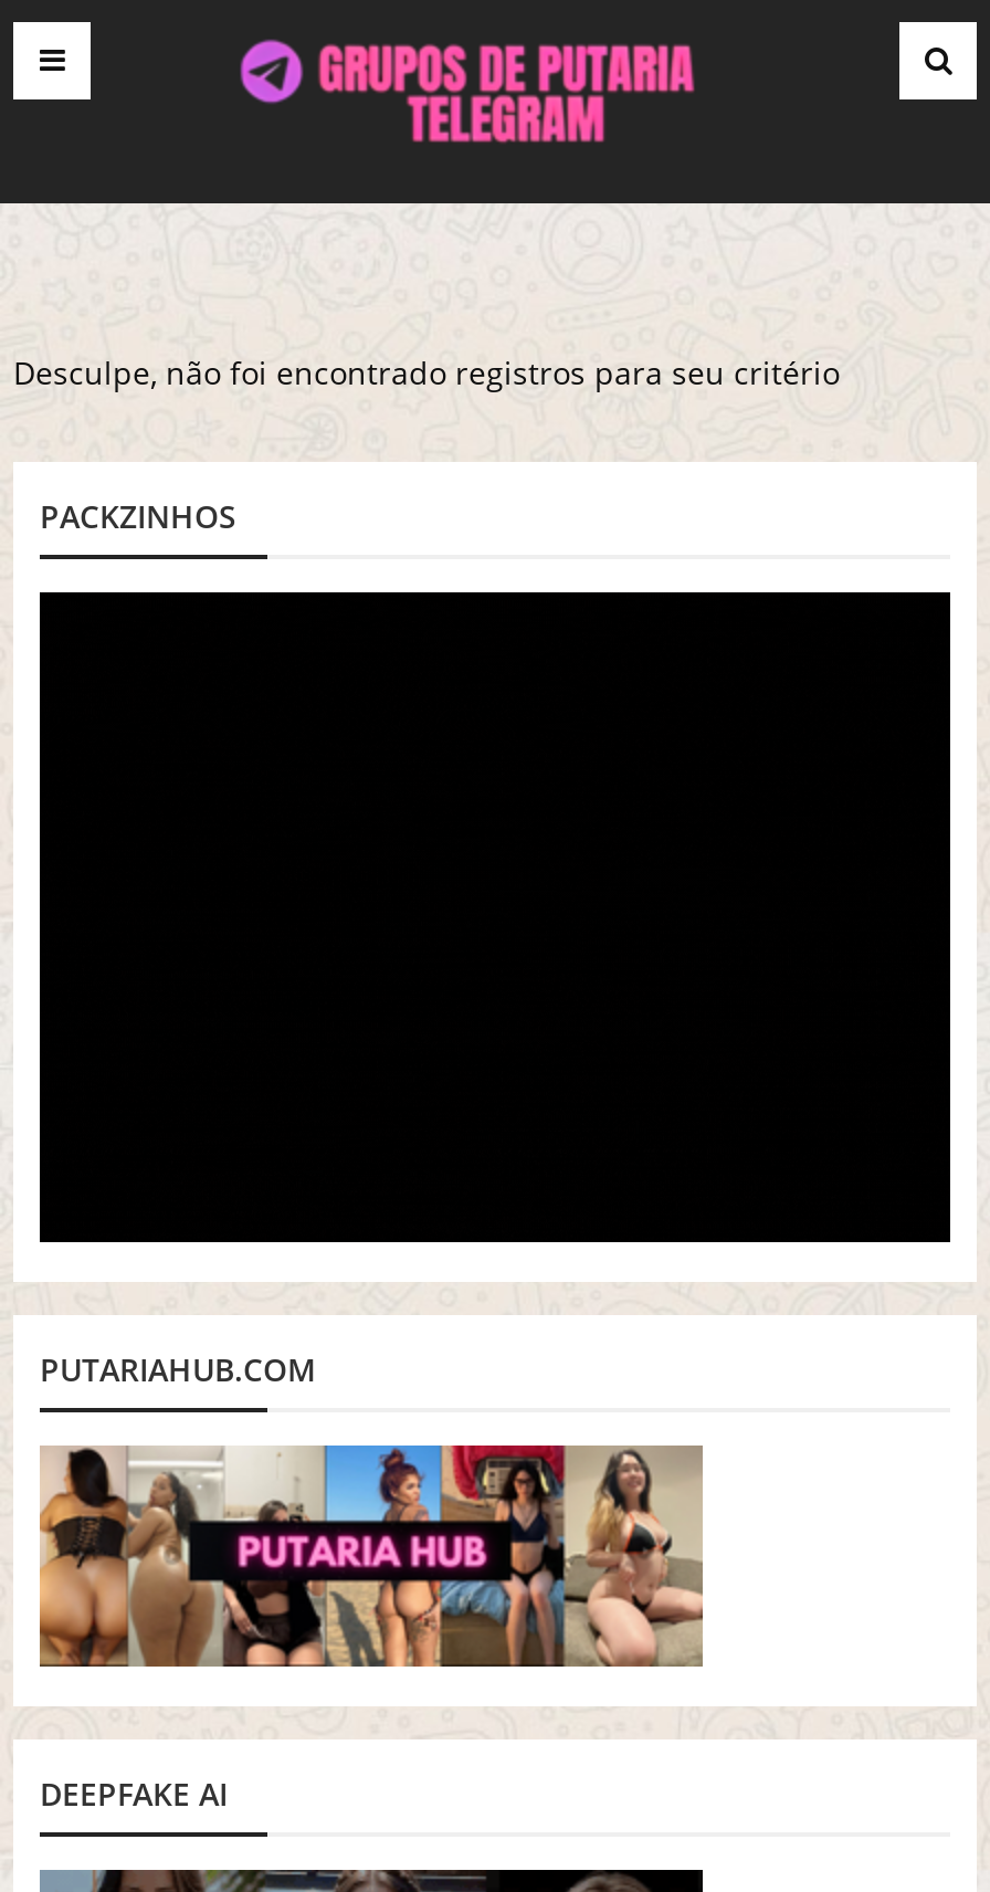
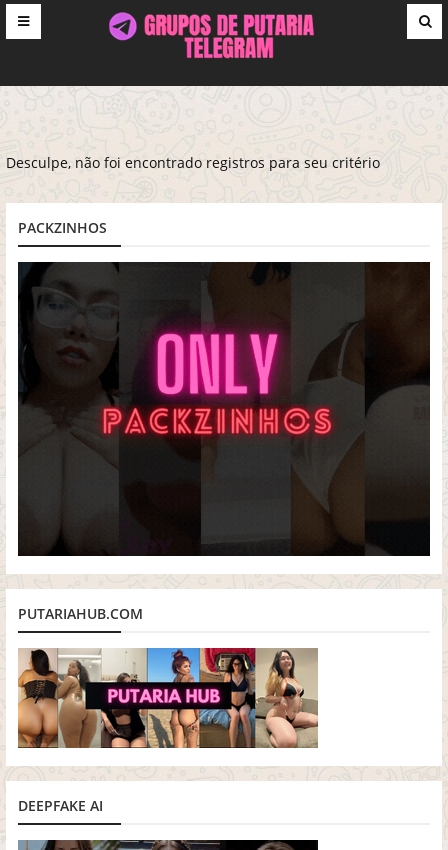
+ [image]
